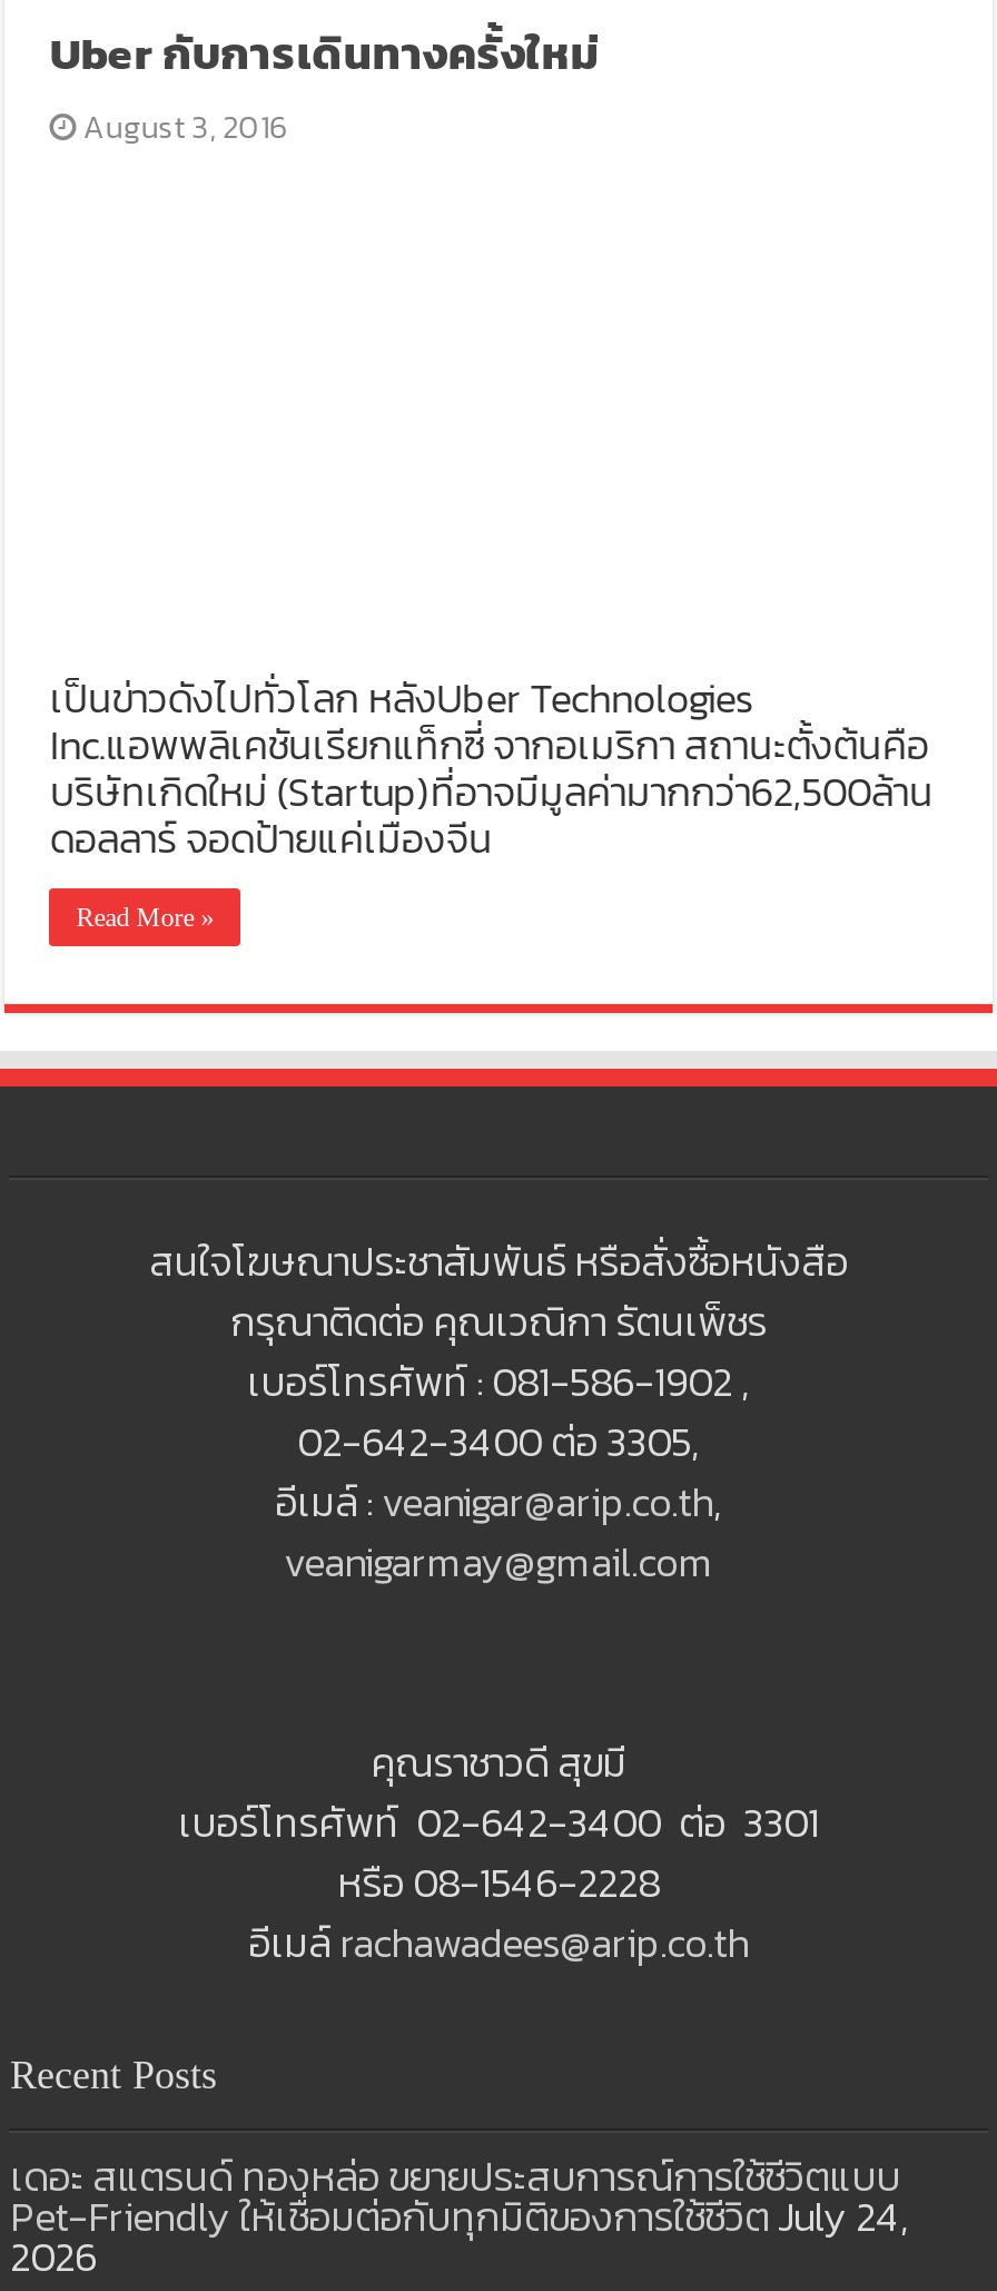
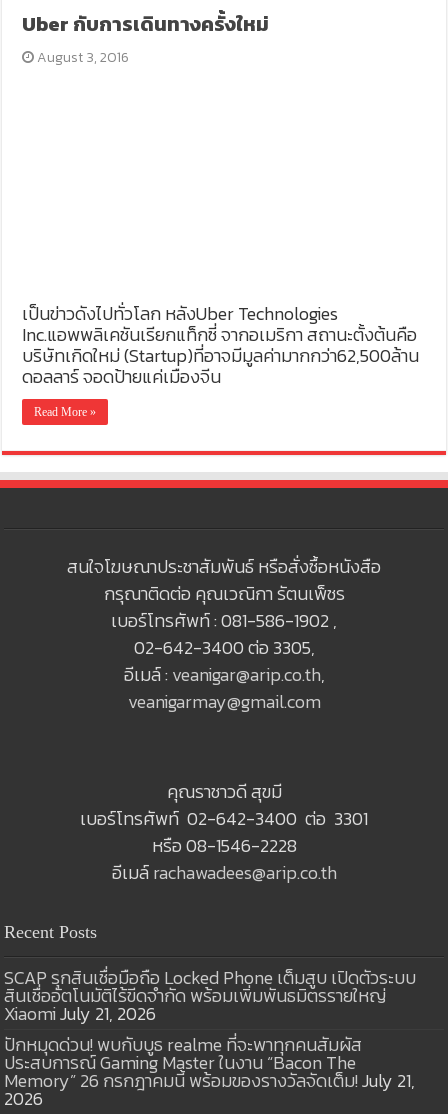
- เดอะ สแตรนด์ ทองหล่อ ขยายประสบการณ์การใช้ชีวิตแบบ
- Pet-Friendly ให้เชื่อมต่อกับทุกมิติของการใช้ชีวิต July 24,
+ SCAP รุกสินเชื่อมือถือ Locked Phone เต็มสูบ เปิดตัวระบบ
+ สินเชื่ออัตโนมัติไร้ขีดจำกัด พร้อมเพิ่มพันธมิตรรายใหญ่
+ Xiaomi July 21, 2026
+ ปักหมุดด่วน! พบกับบูธ realme ที่จะพาทุกคนสัมผัส
+ ประสบการณ์ Gaming Master ในงาน “Bacon The
+ Memory” 26 กรกฎาคมนี้ พร้อมของรางวัลจัดเต็ม! July 21,
